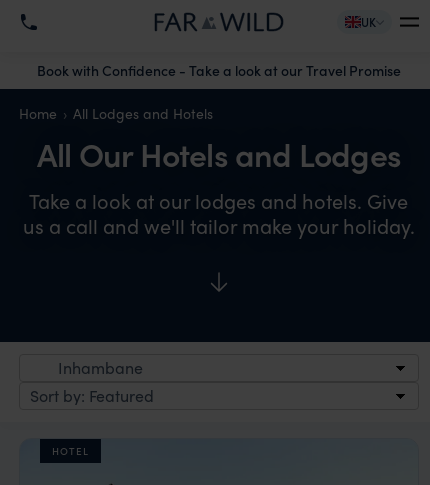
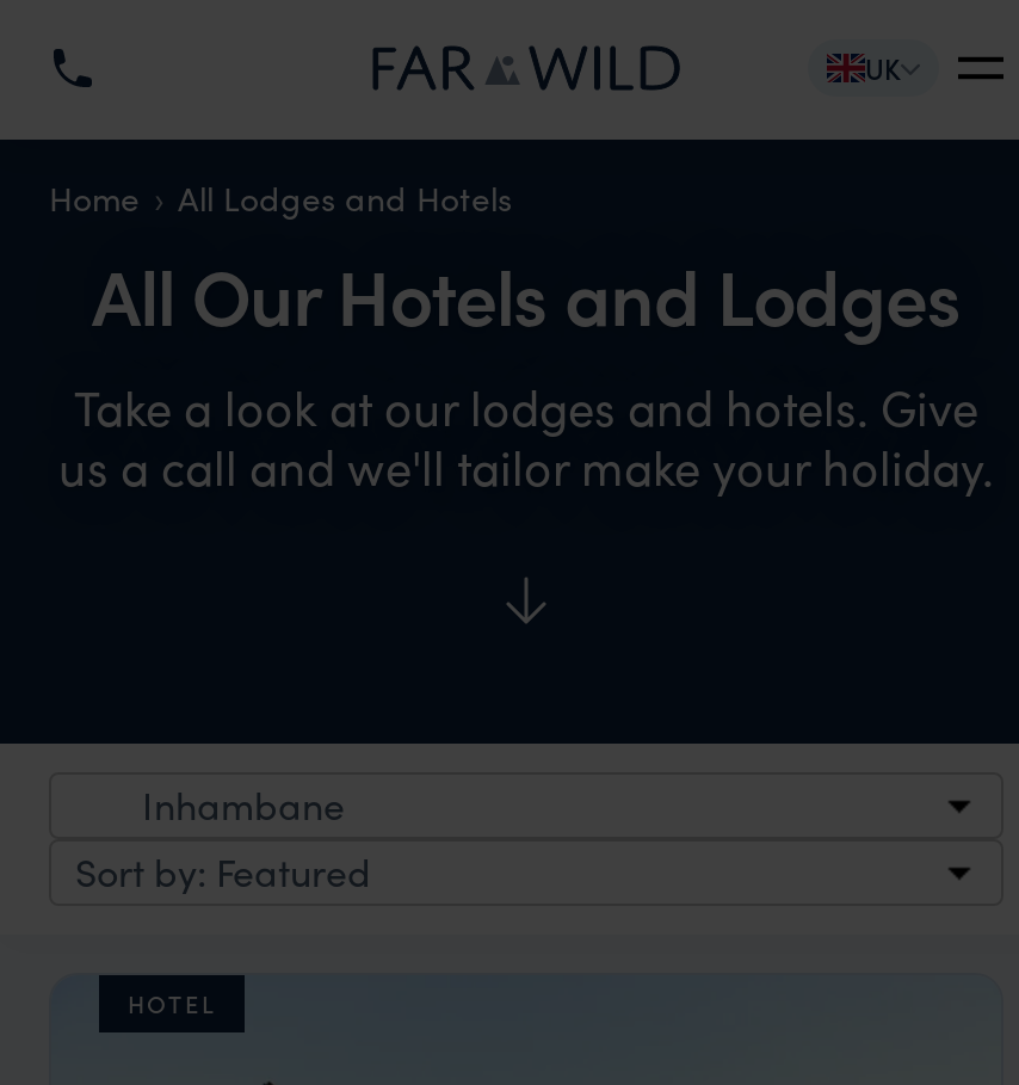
- Book with Confidence - Take a look at our Travel Promise
